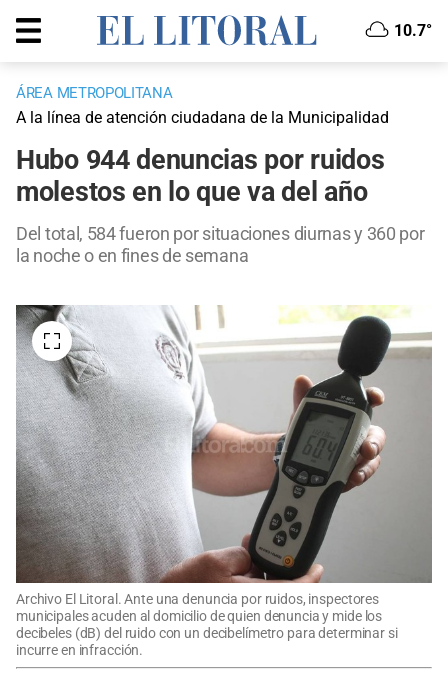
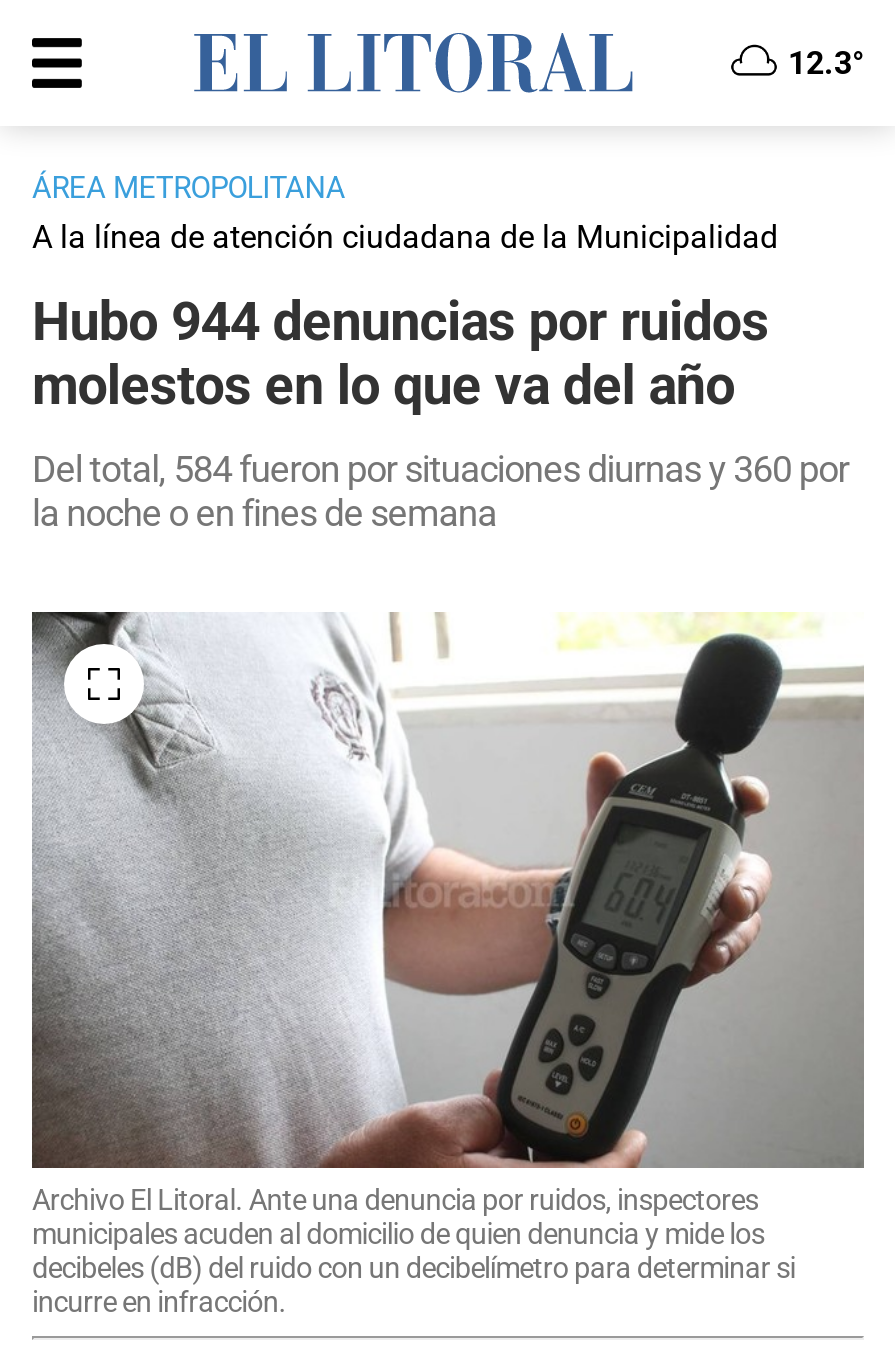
- 10.7°
+ 12.3°
